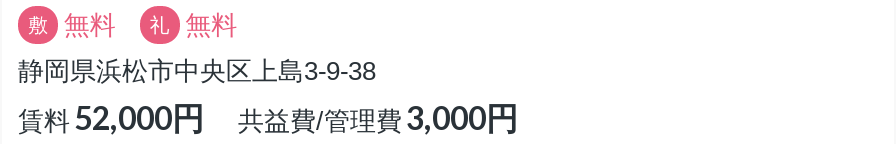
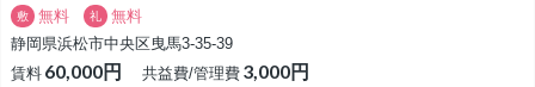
- 静岡県浜松市中央区上島3-9-38
+ 静岡県浜松市中央区曳馬3-35-39

- 賃料 52,000円 共益費/管理費 3,000円
+ 賃料 60,000円 共益費/管理費 3,000円
